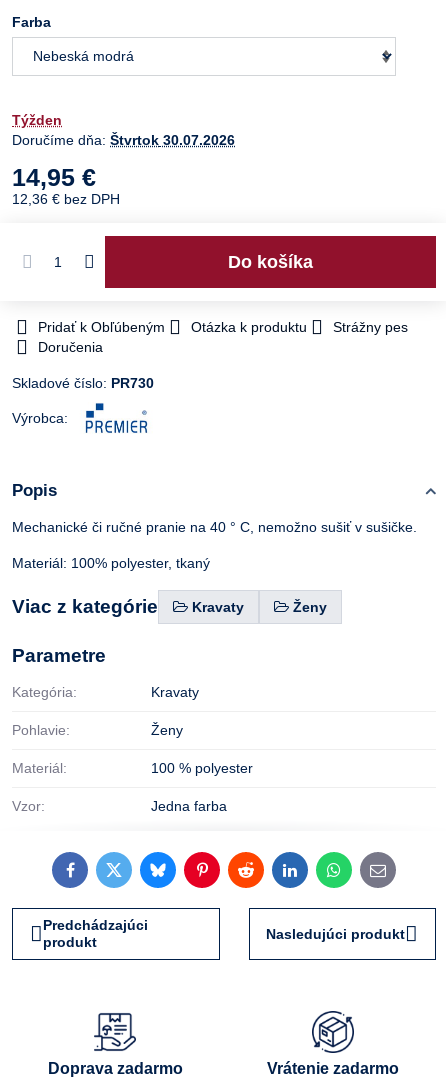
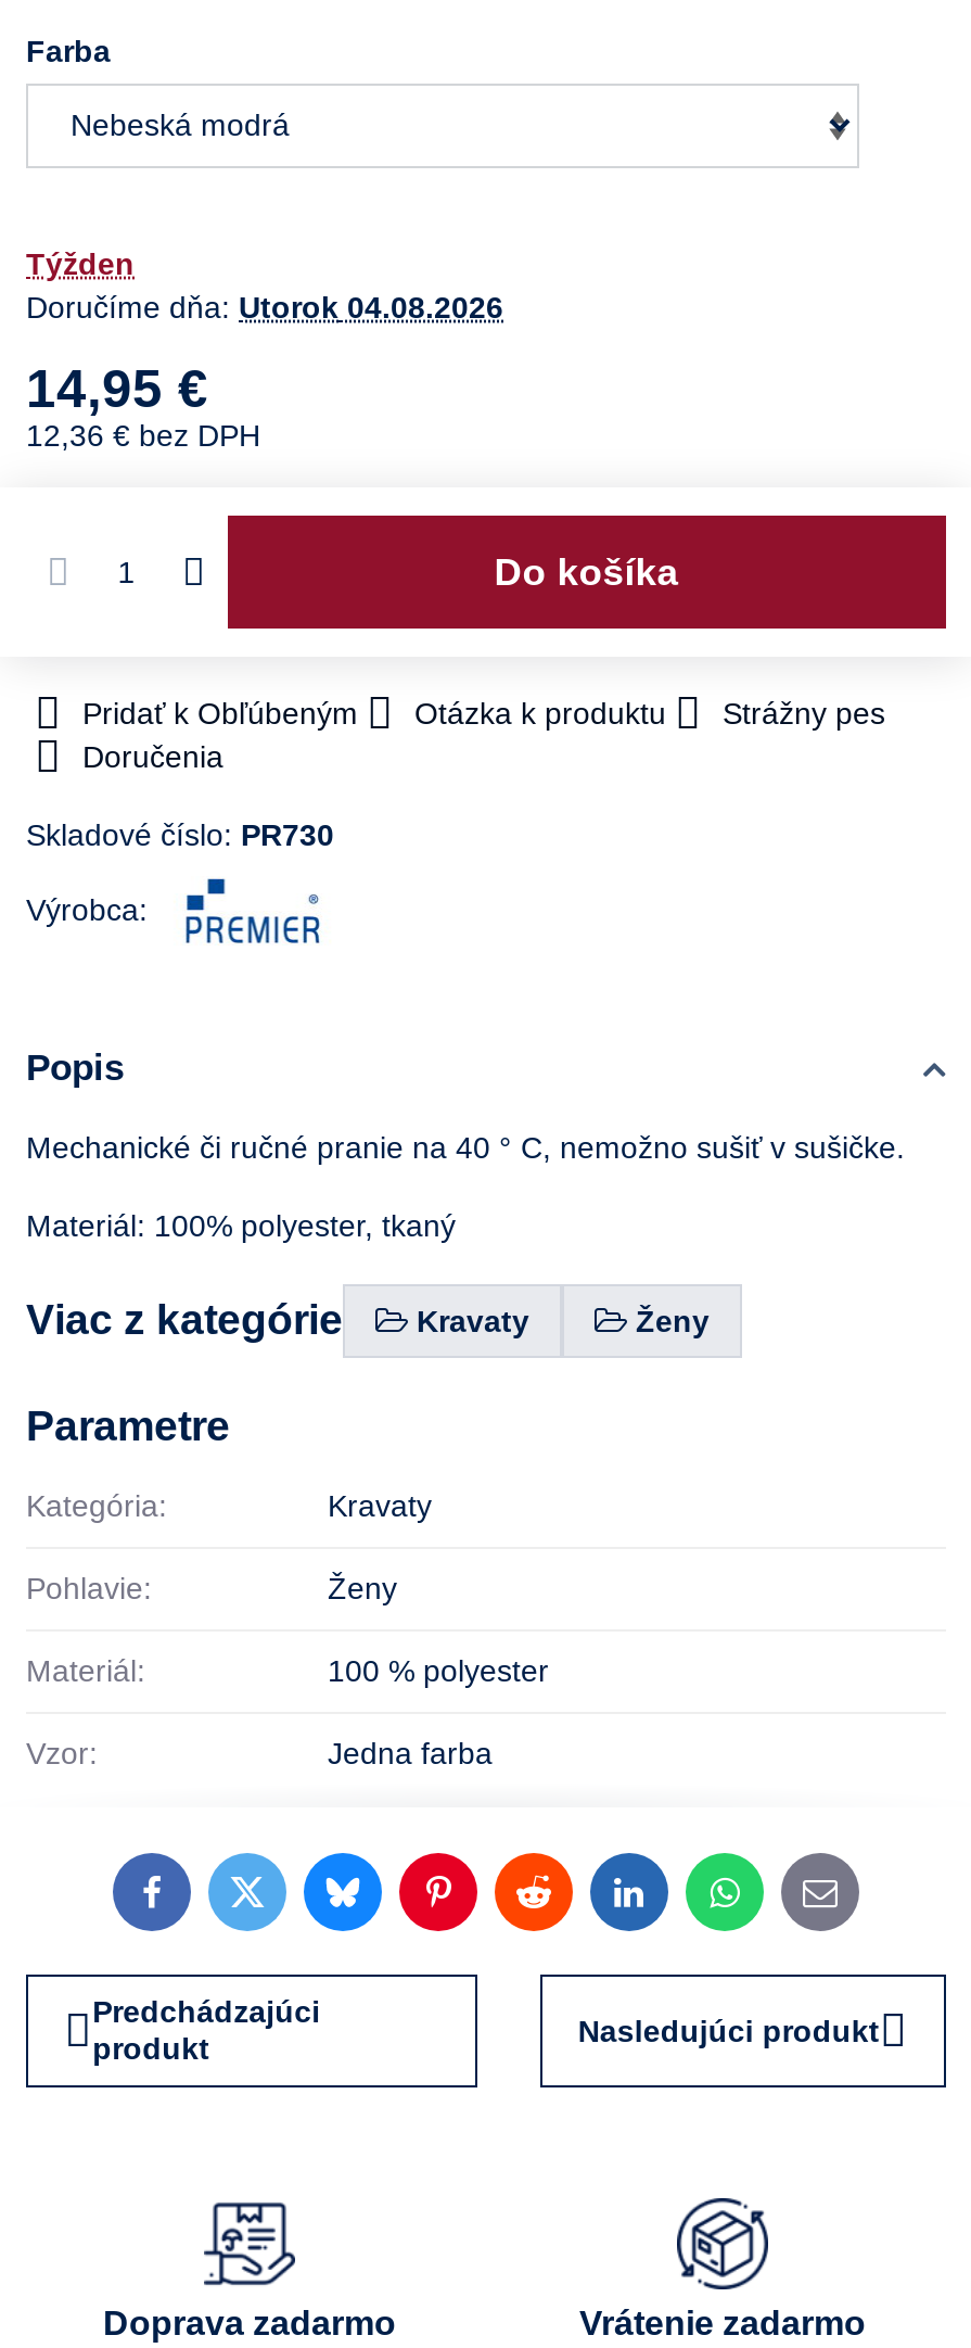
- Doručíme dňa: Štvrtok 30.07.2026
+ Doručíme dňa: Utorok 04.08.2026
